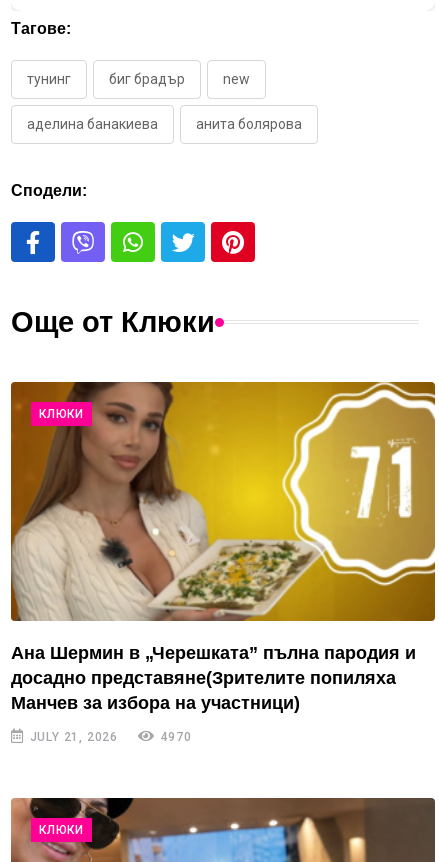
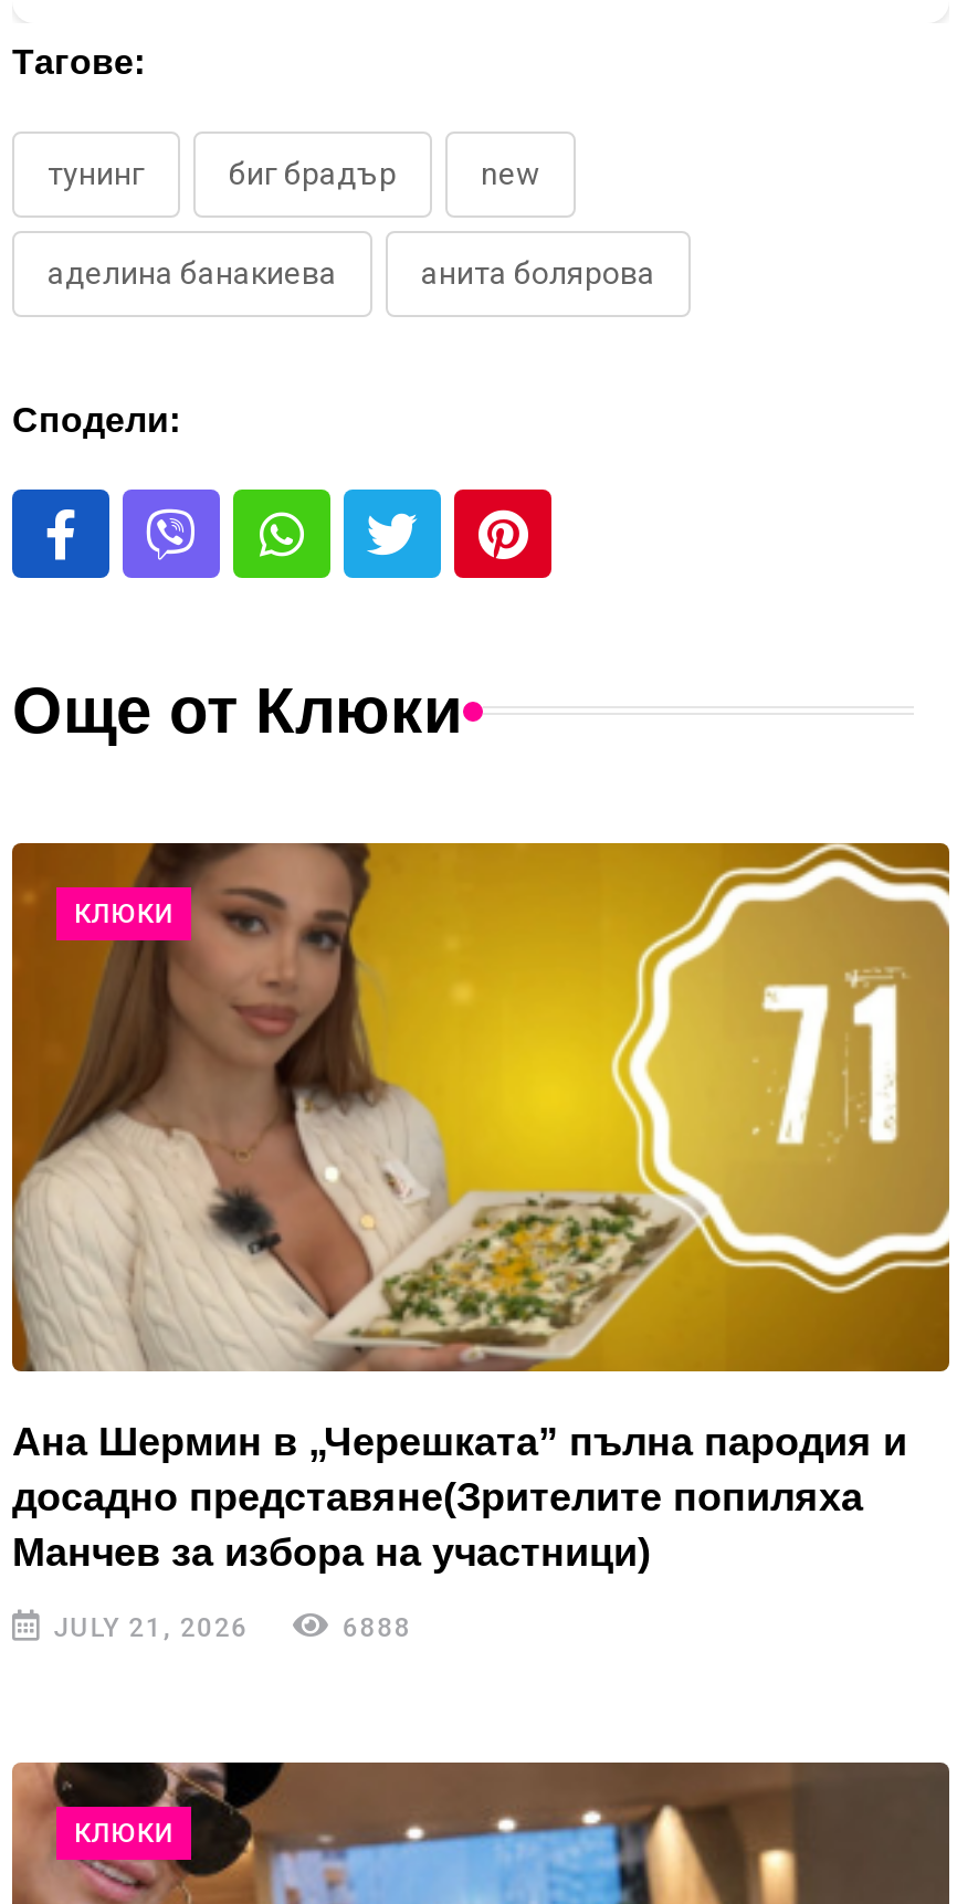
- 4970
+ 6888
